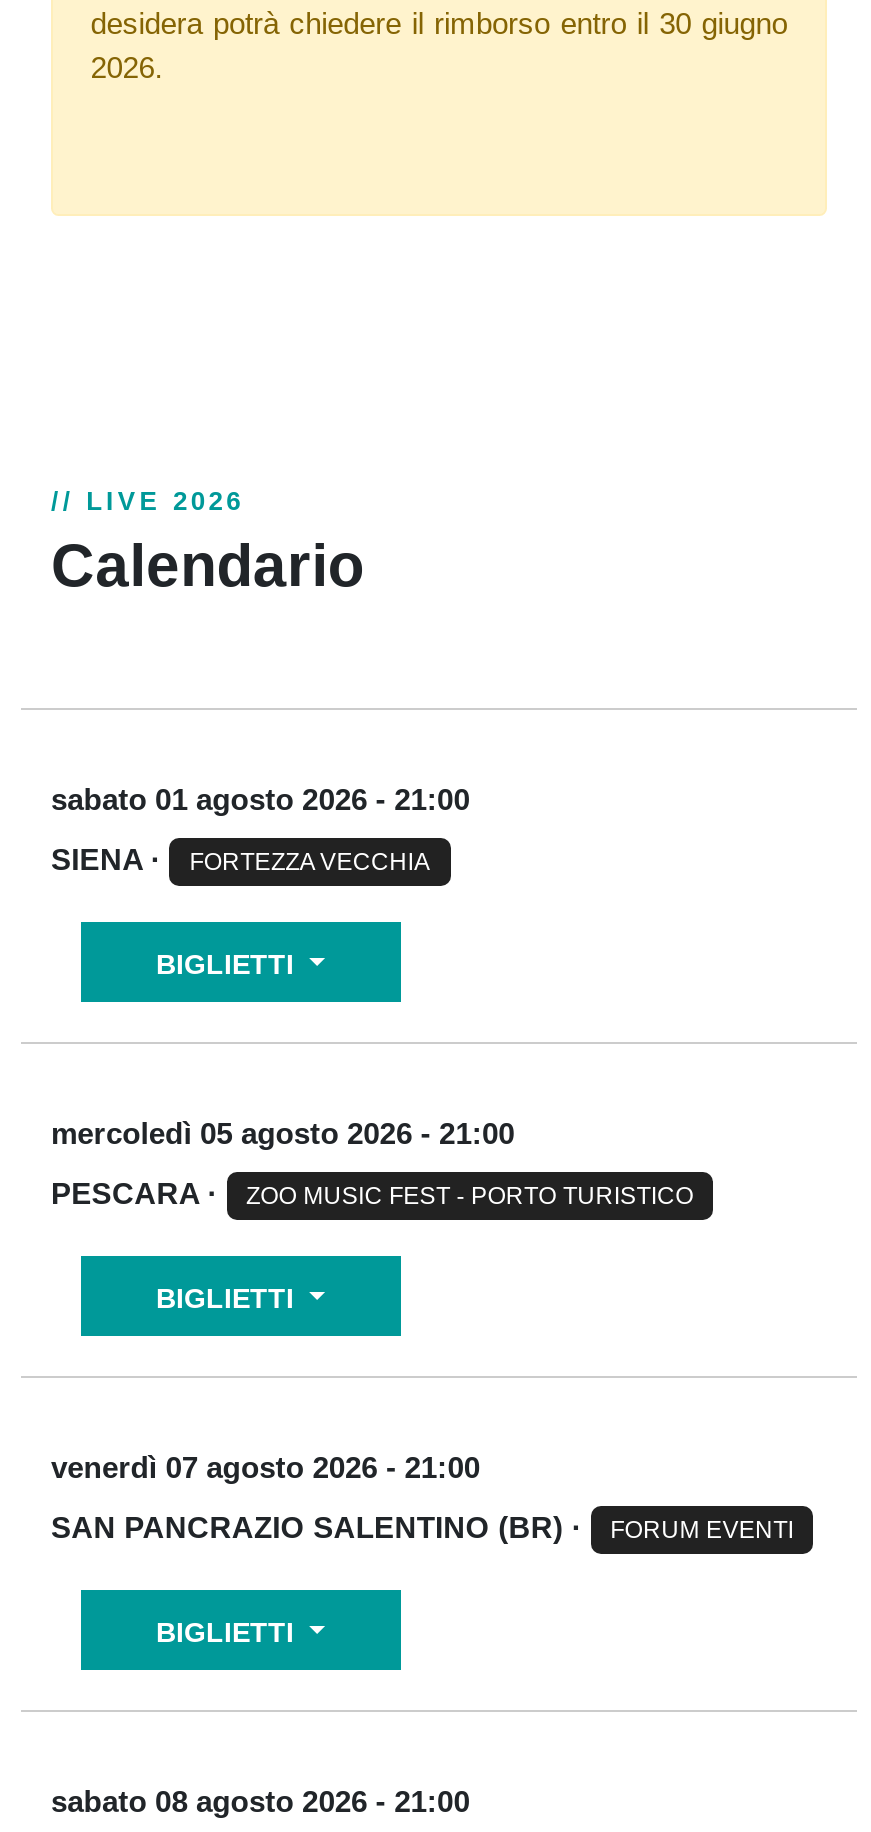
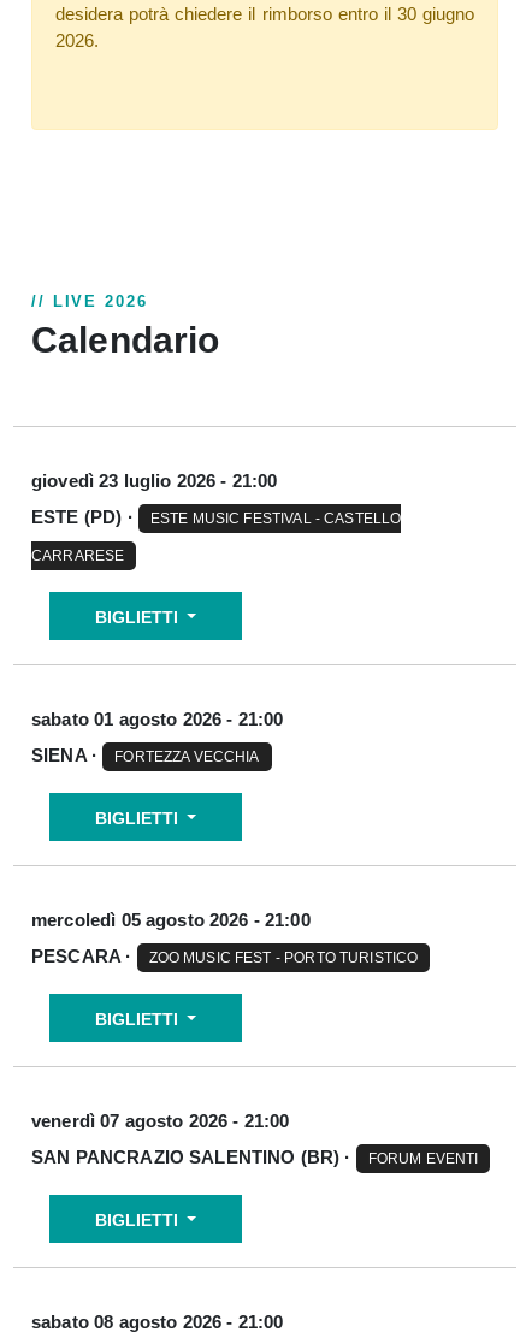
+ giovedì 23 luglio 2026 - 21:00
+ ESTE (PD) ·
+ ESTE MUSIC FESTIVAL - CASTELLO
+ CARRARESE
+ BIGLIETTI
